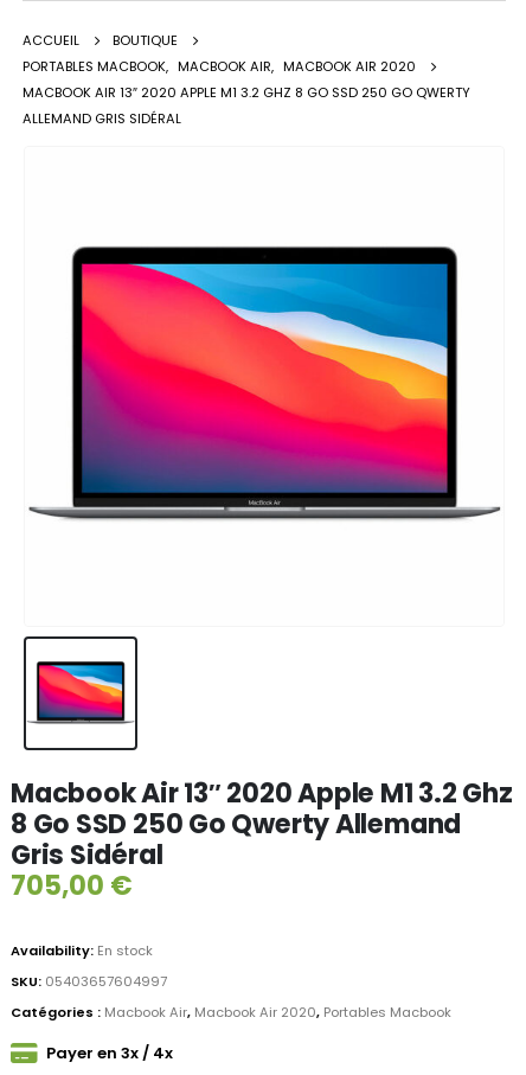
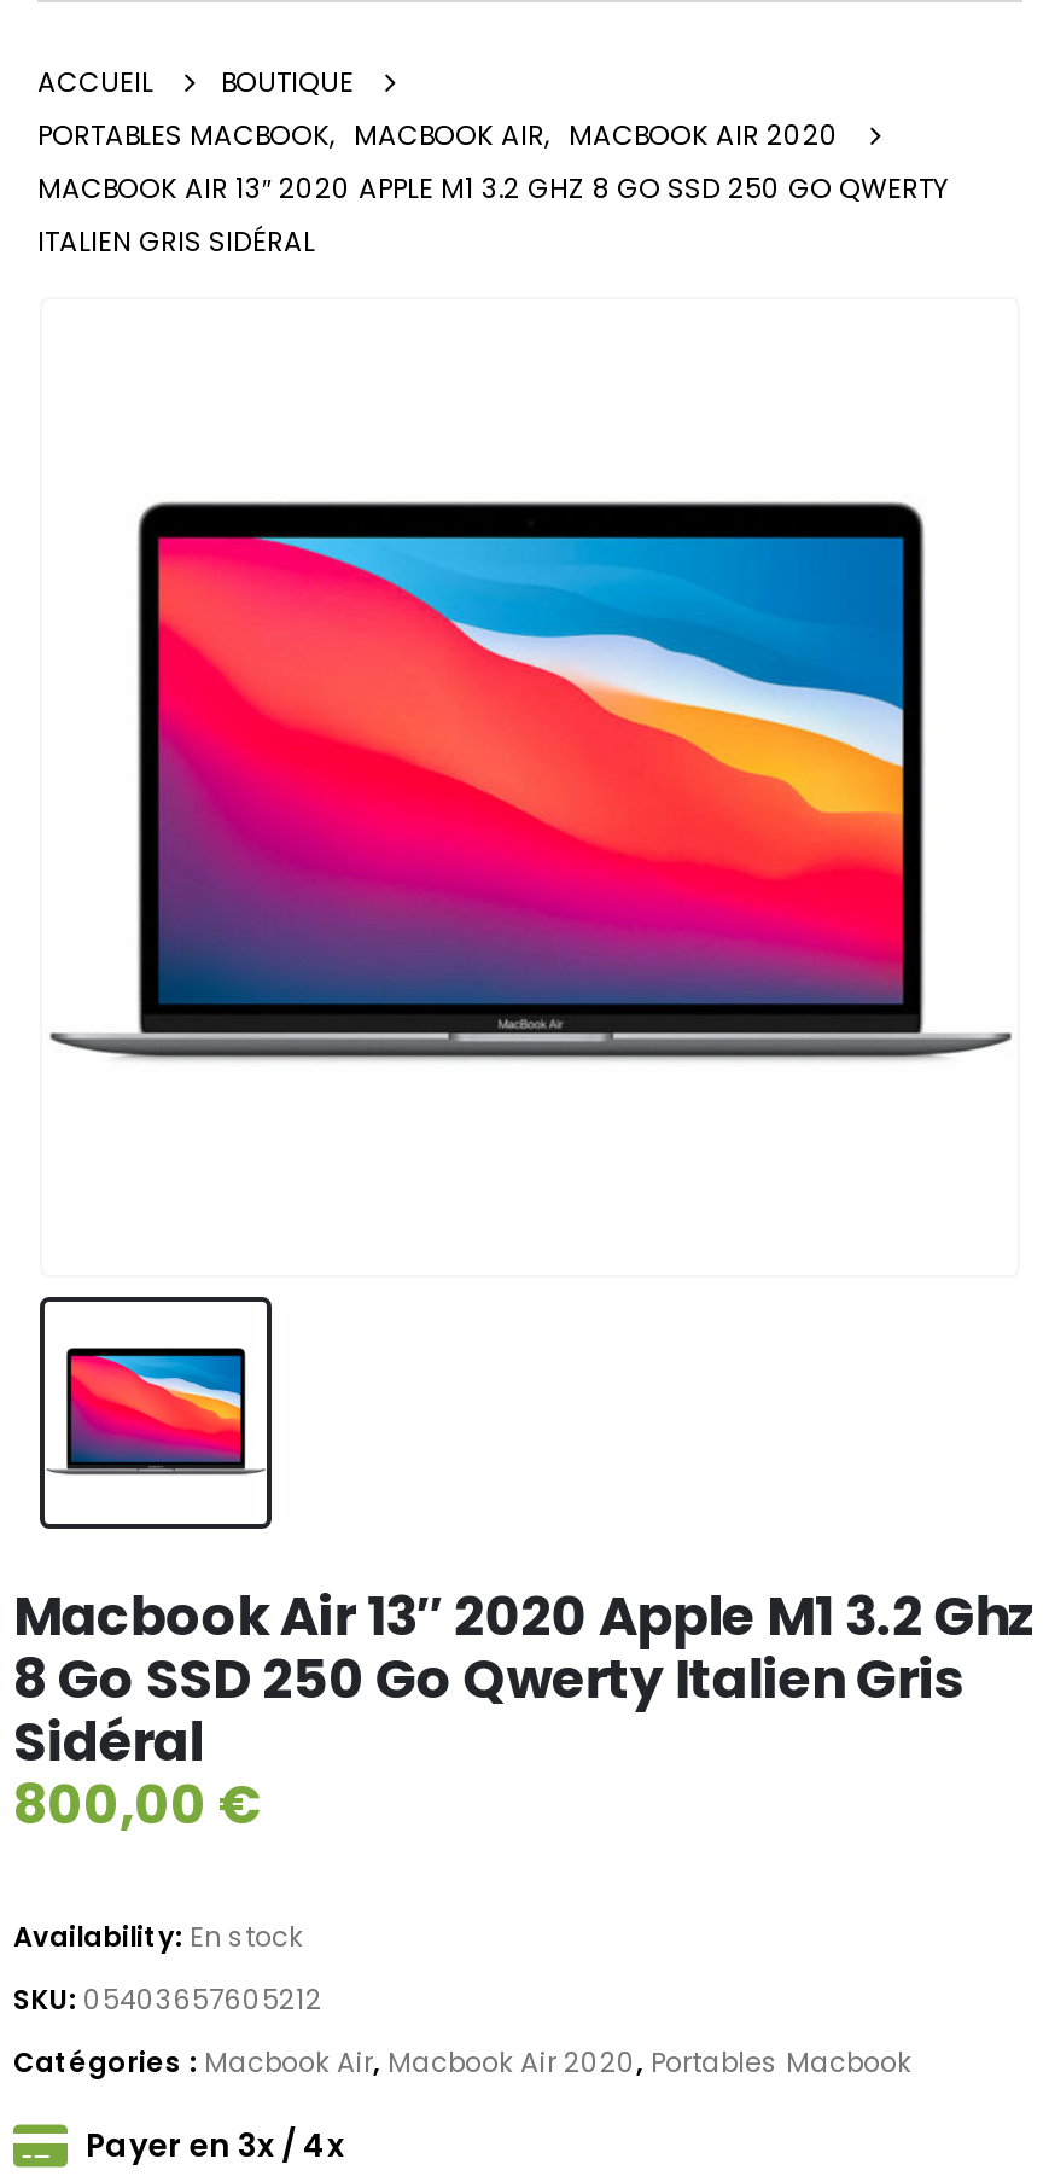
- ALLEMAND GRIS SIDÉRAL
+ ITALIEN GRIS SIDÉRAL

- 8 Go SSD 250 Go Qwerty Allemand
- Gris Sidéral
- 705,00 €
+ 8 Go SSD 250 Go Qwerty Italien Gris
+ Sidéral
+ 800,00 €

- SKU: 05403657604997
+ SKU: 05403657605212
